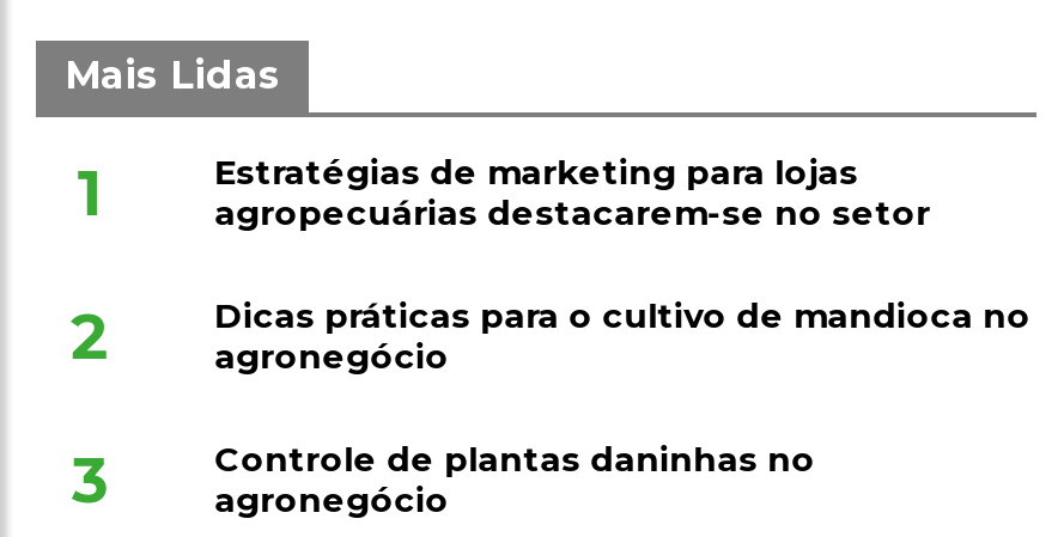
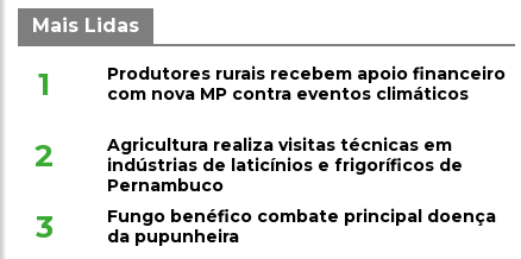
- Estratégias de marketing para lojas
- agropecuárias destacarem-se no setor
+ Produtores rurais recebem apoio financeiro
+ com nova MP contra eventos climáticos

- Dicas práticas para o cultivo de mandioca no
- agronegócio
+ Agricultura realiza visitas técnicas em
+ indústrias de laticínios e frigoríficos de
+ Pernambuco

- Controle de plantas daninhas no
- agronegócio
+ Fungo benéfico combate principal doença
+ da pupunheira
